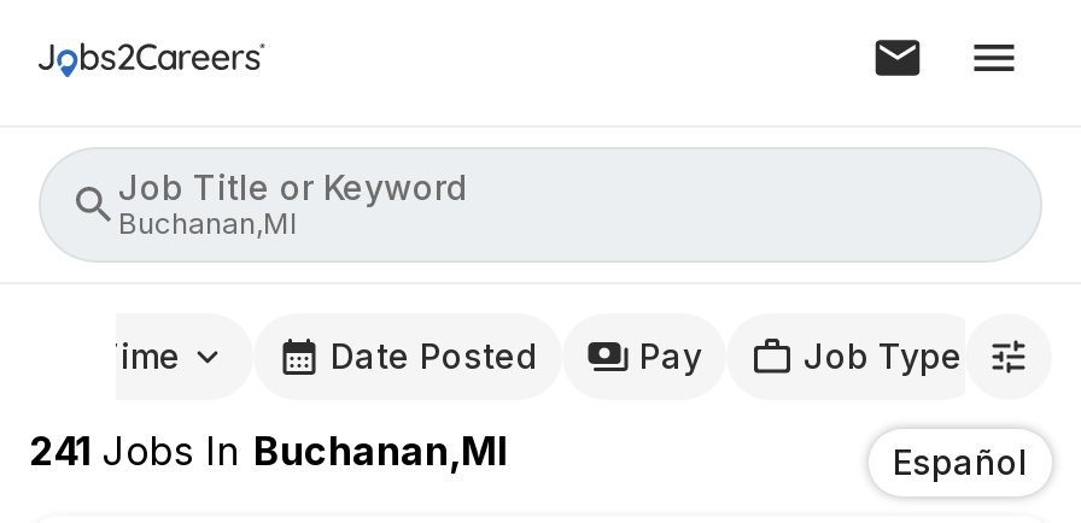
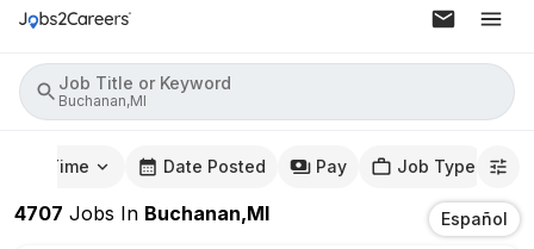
- 241 Jobs In Buchanan,MI
+ 4707 Jobs In Buchanan,MI
